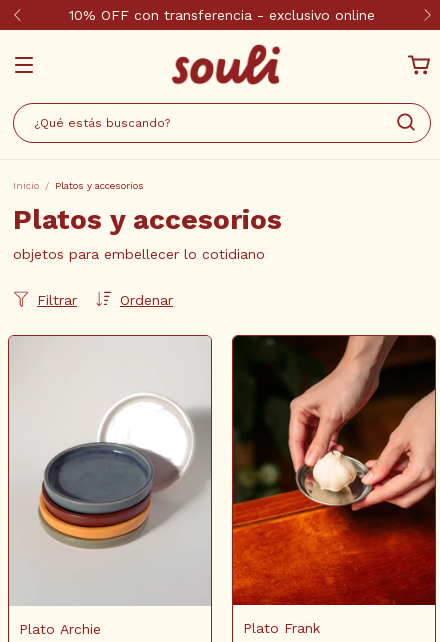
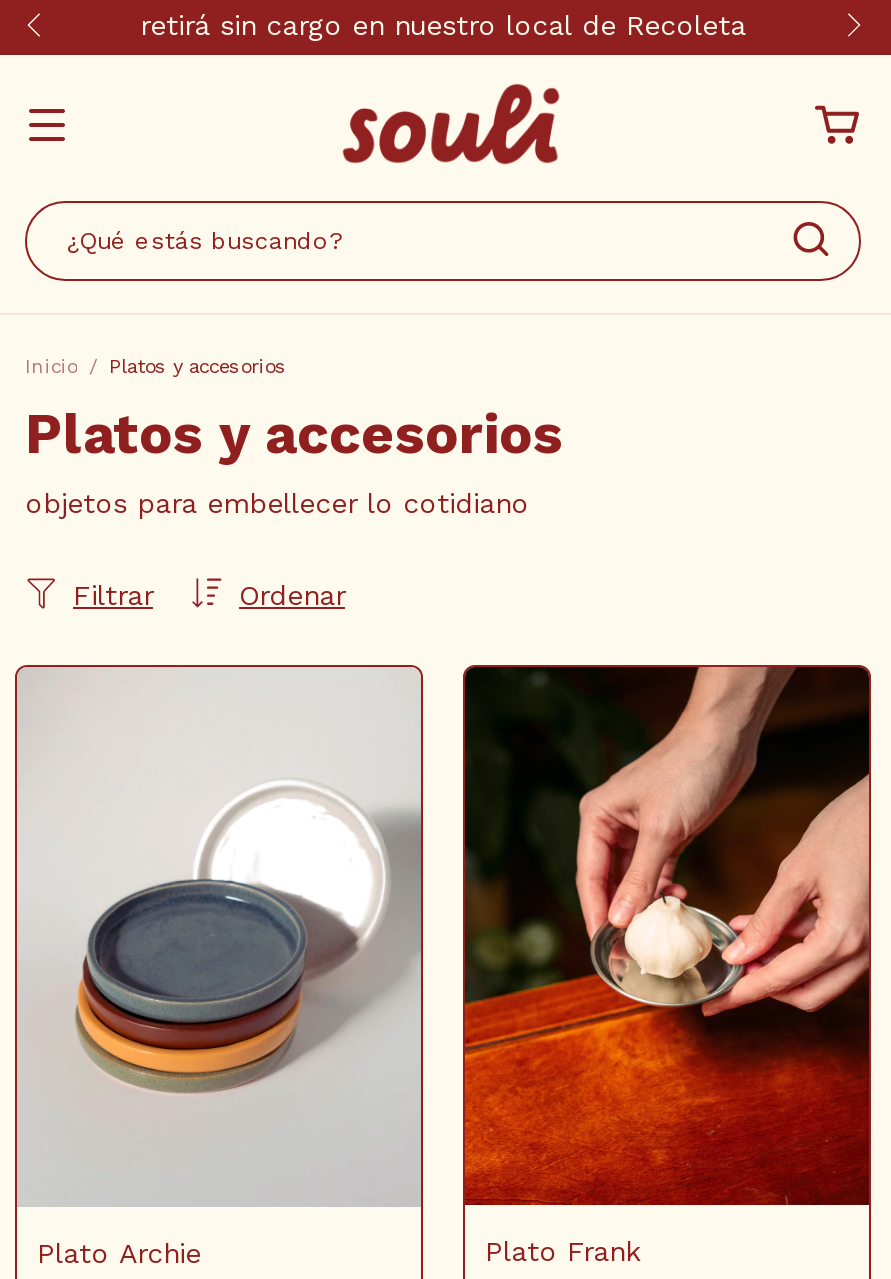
- 10% OFF con transferencia - exclusivo online
+ retirá sin cargo en nuestro local de Recoleta
